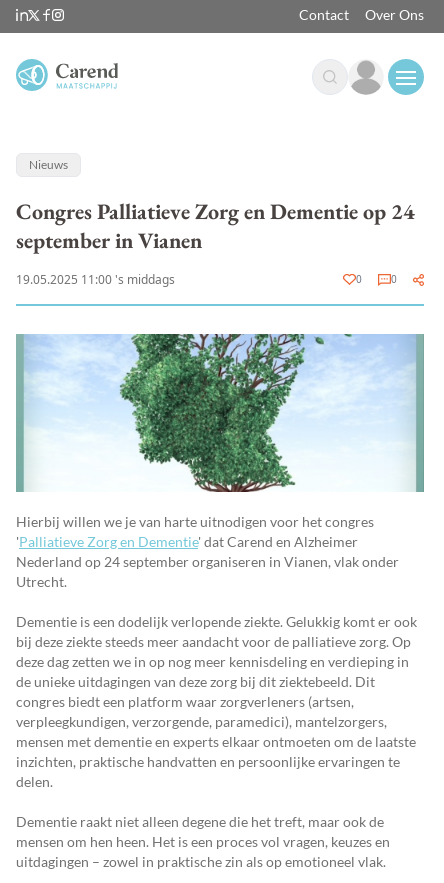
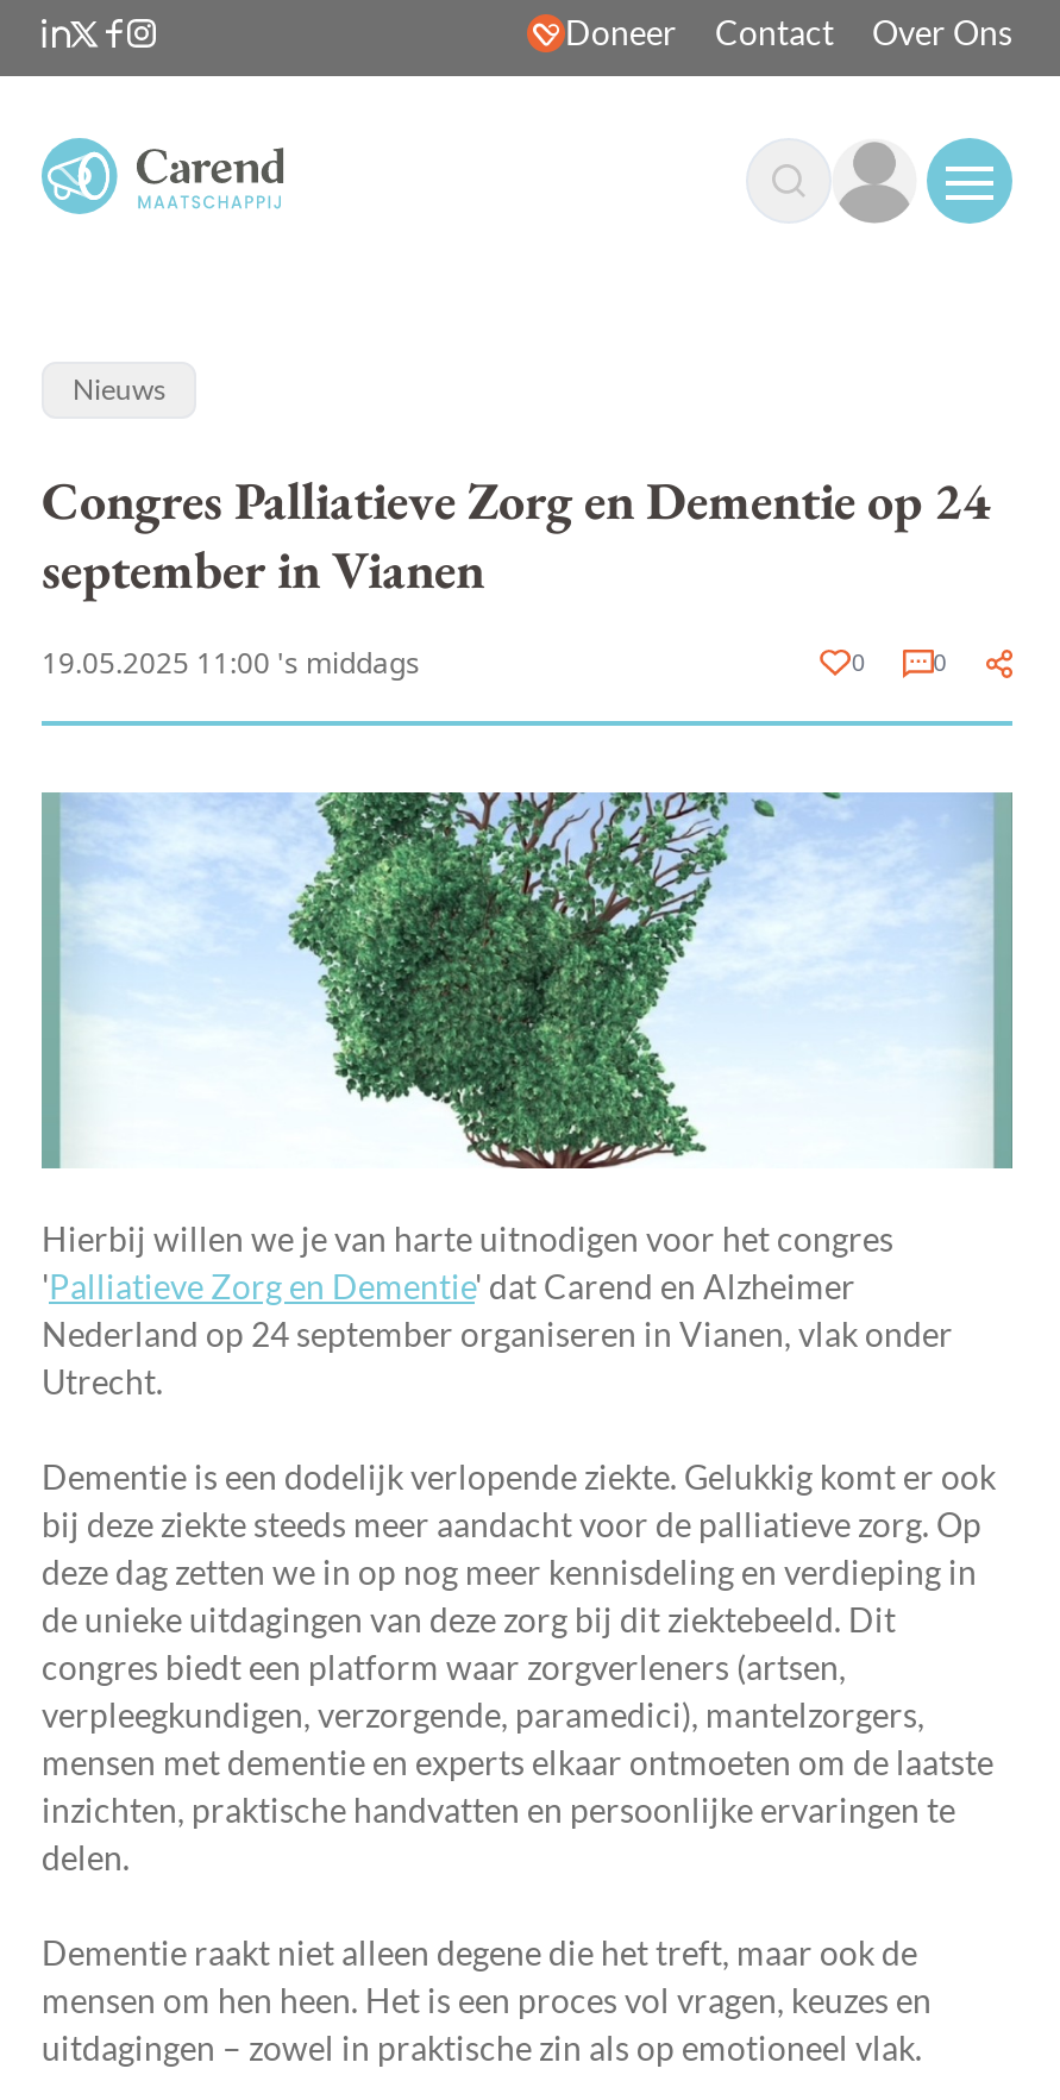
+ Doneer
